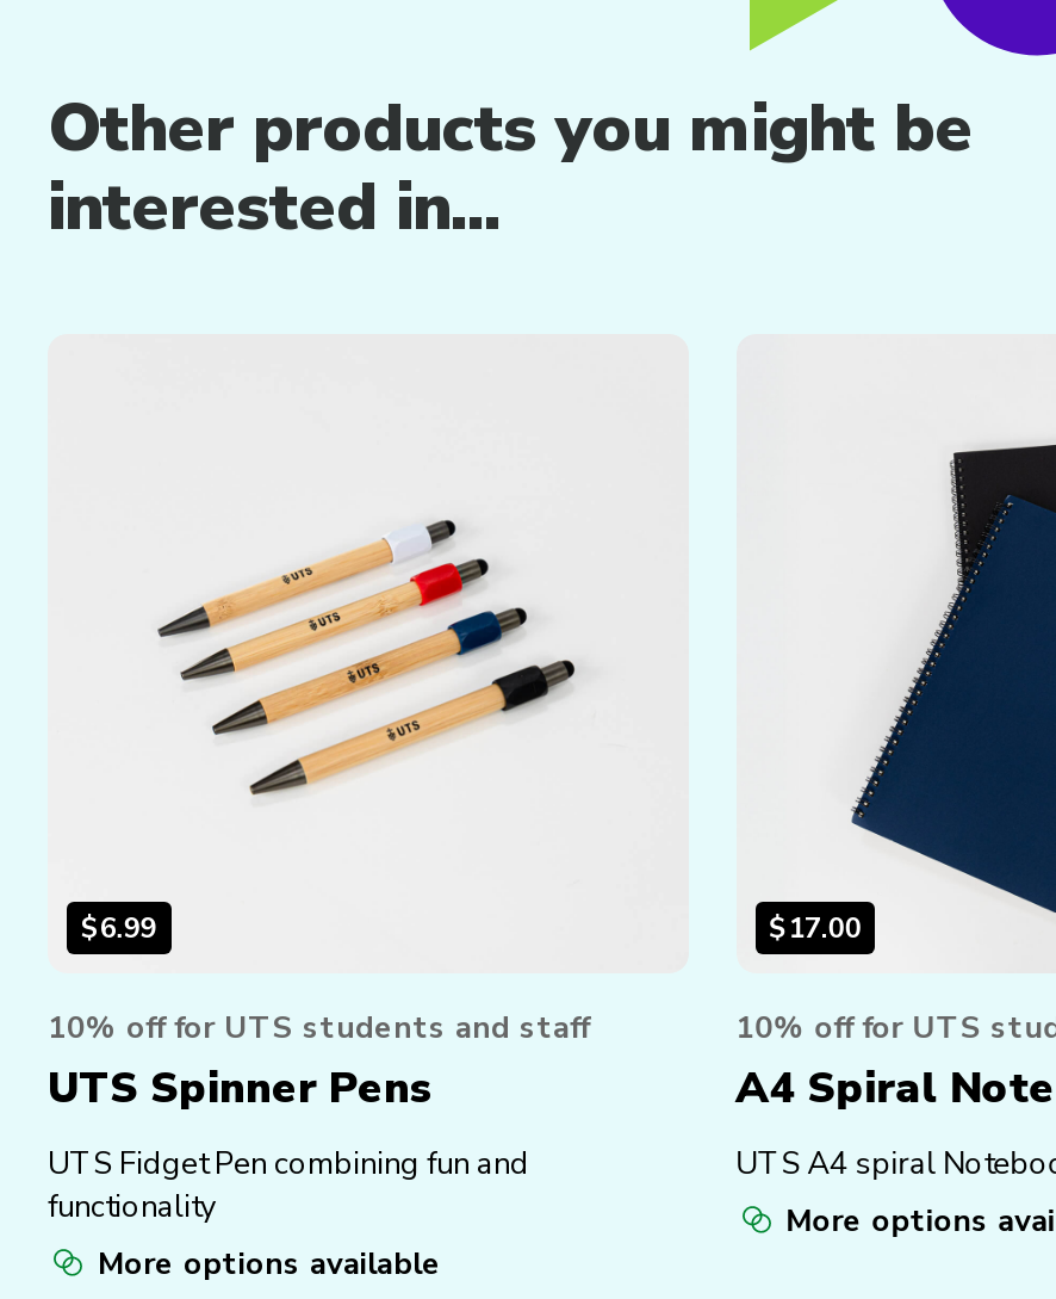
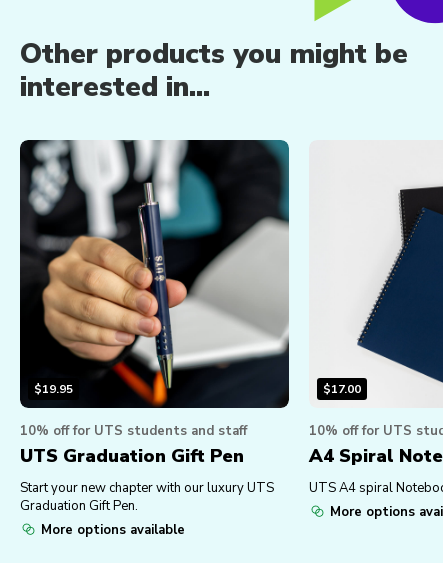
- [image]
- $6.99
+ [image]
+ $19.95

- UTS Spinner Pens
+ UTS Graduation Gift Pen

- UTS Fidget Pen combining fun and
- functionality
+ Start your new chapter with our luxury UTS
+ Graduation Gift Pen.
